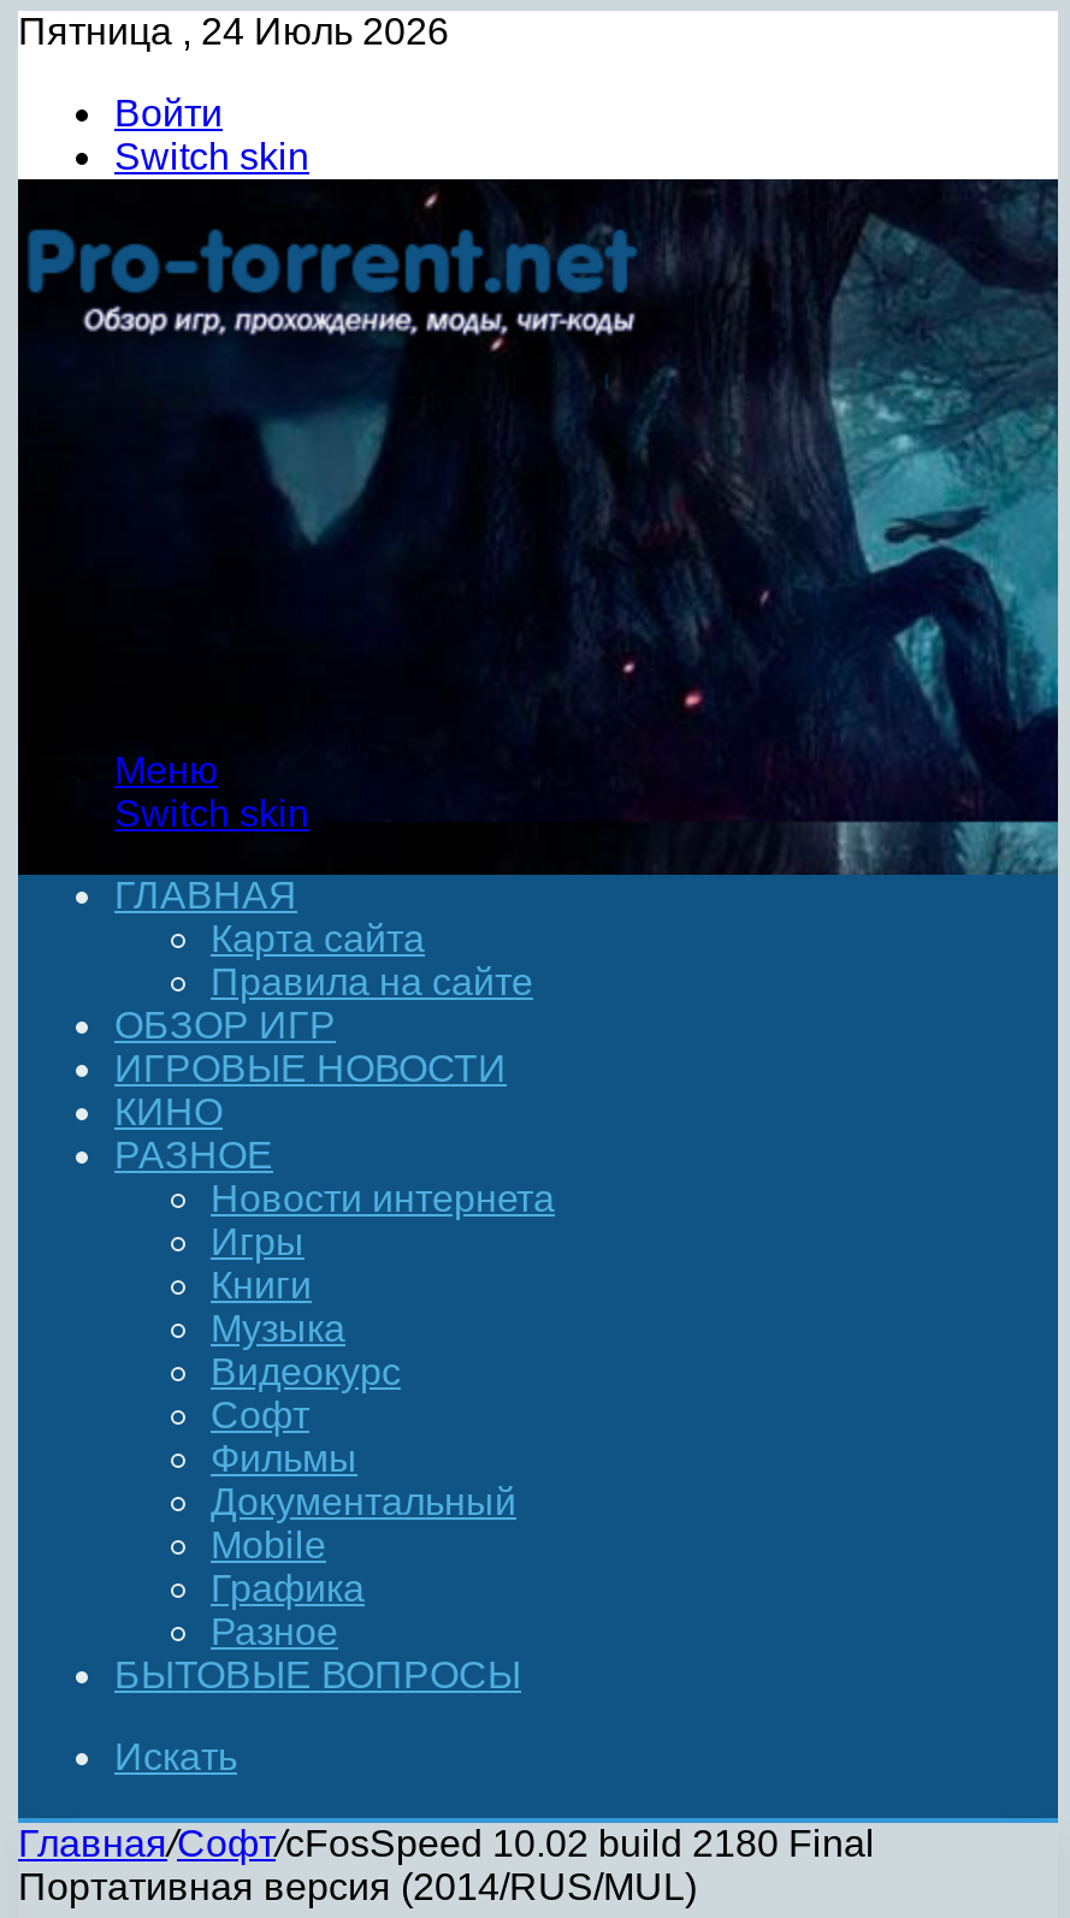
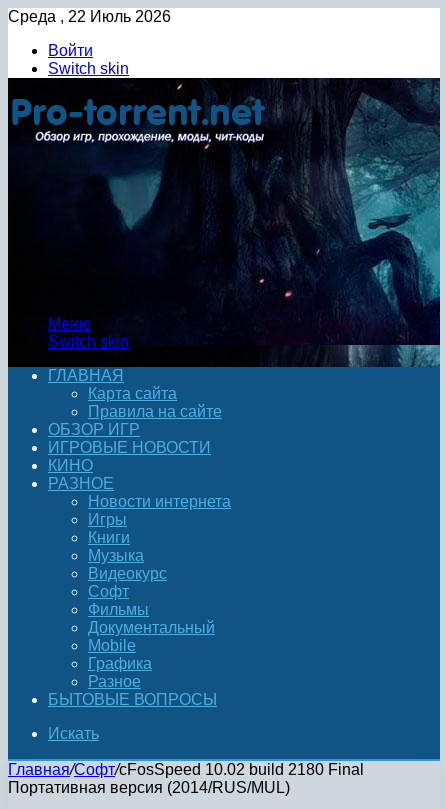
- Пятница , 24 Июль 2026
+ Среда , 22 Июль 2026
